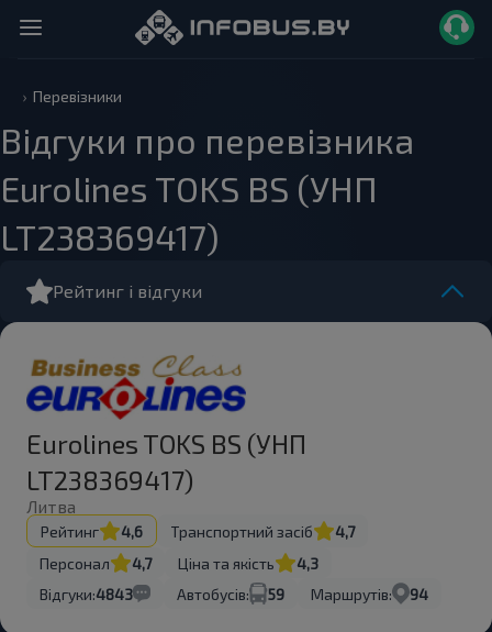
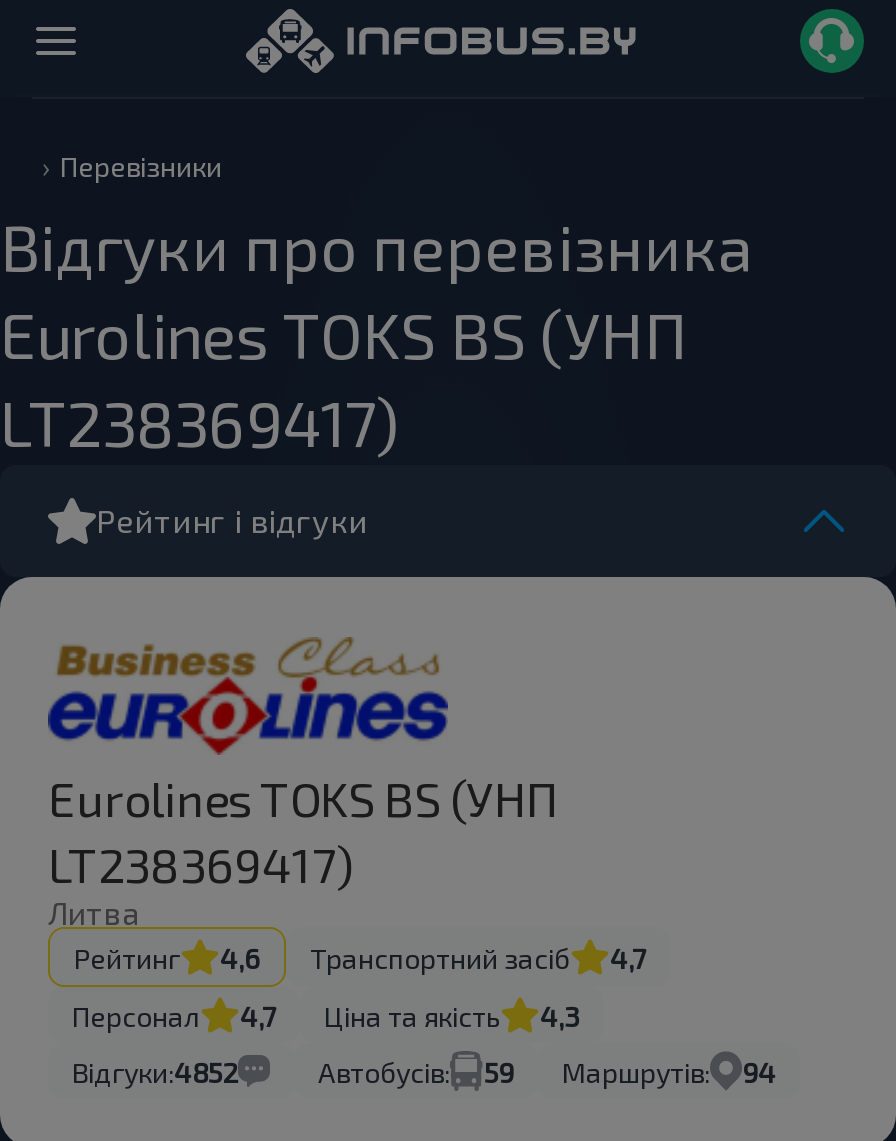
- Відгуки:4843
+ Відгуки:4852
